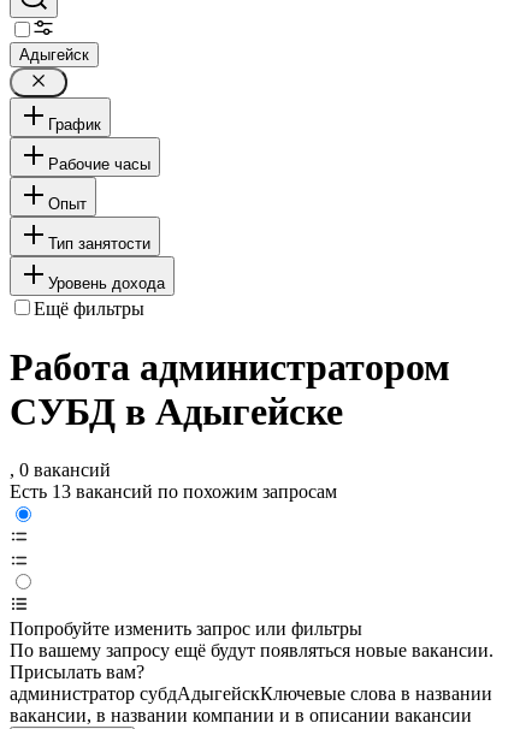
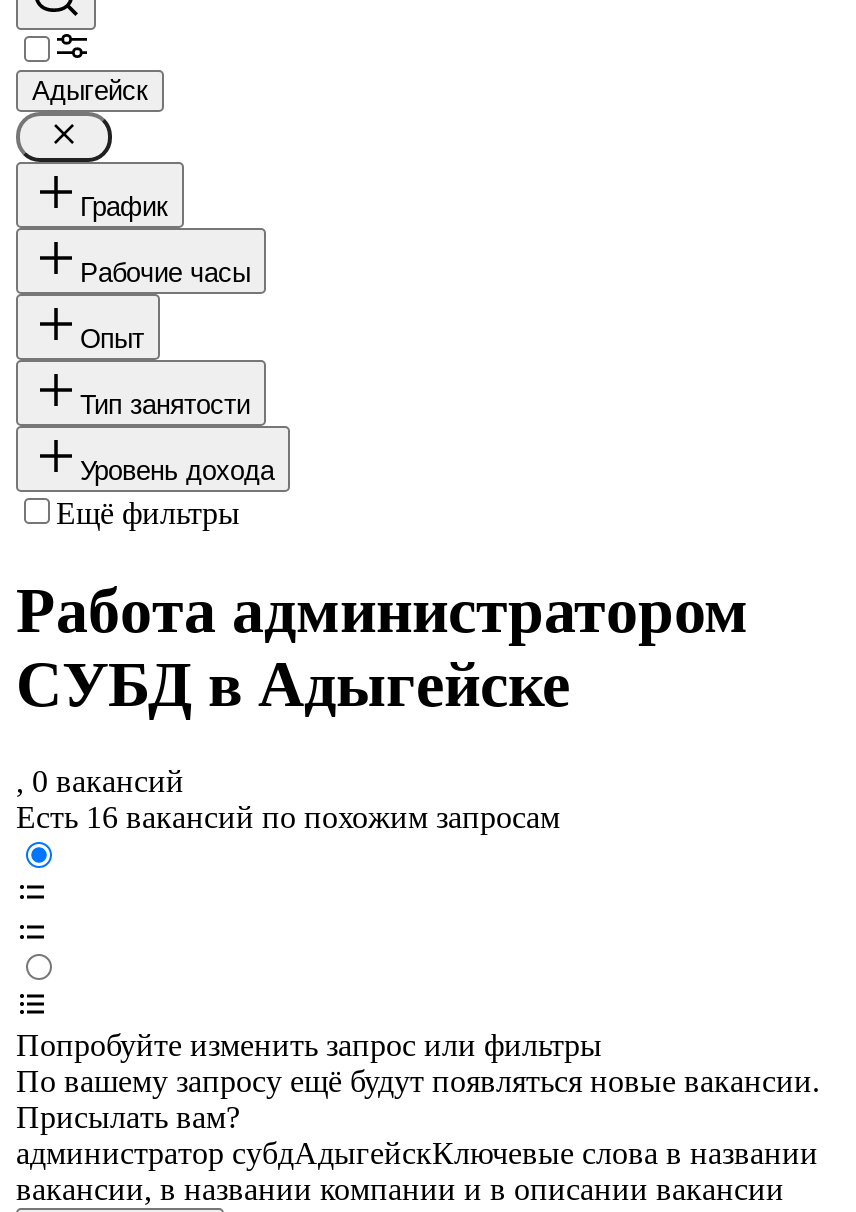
- Есть 13 вакансий по похожим запросам
+ Есть 16 вакансий по похожим запросам
